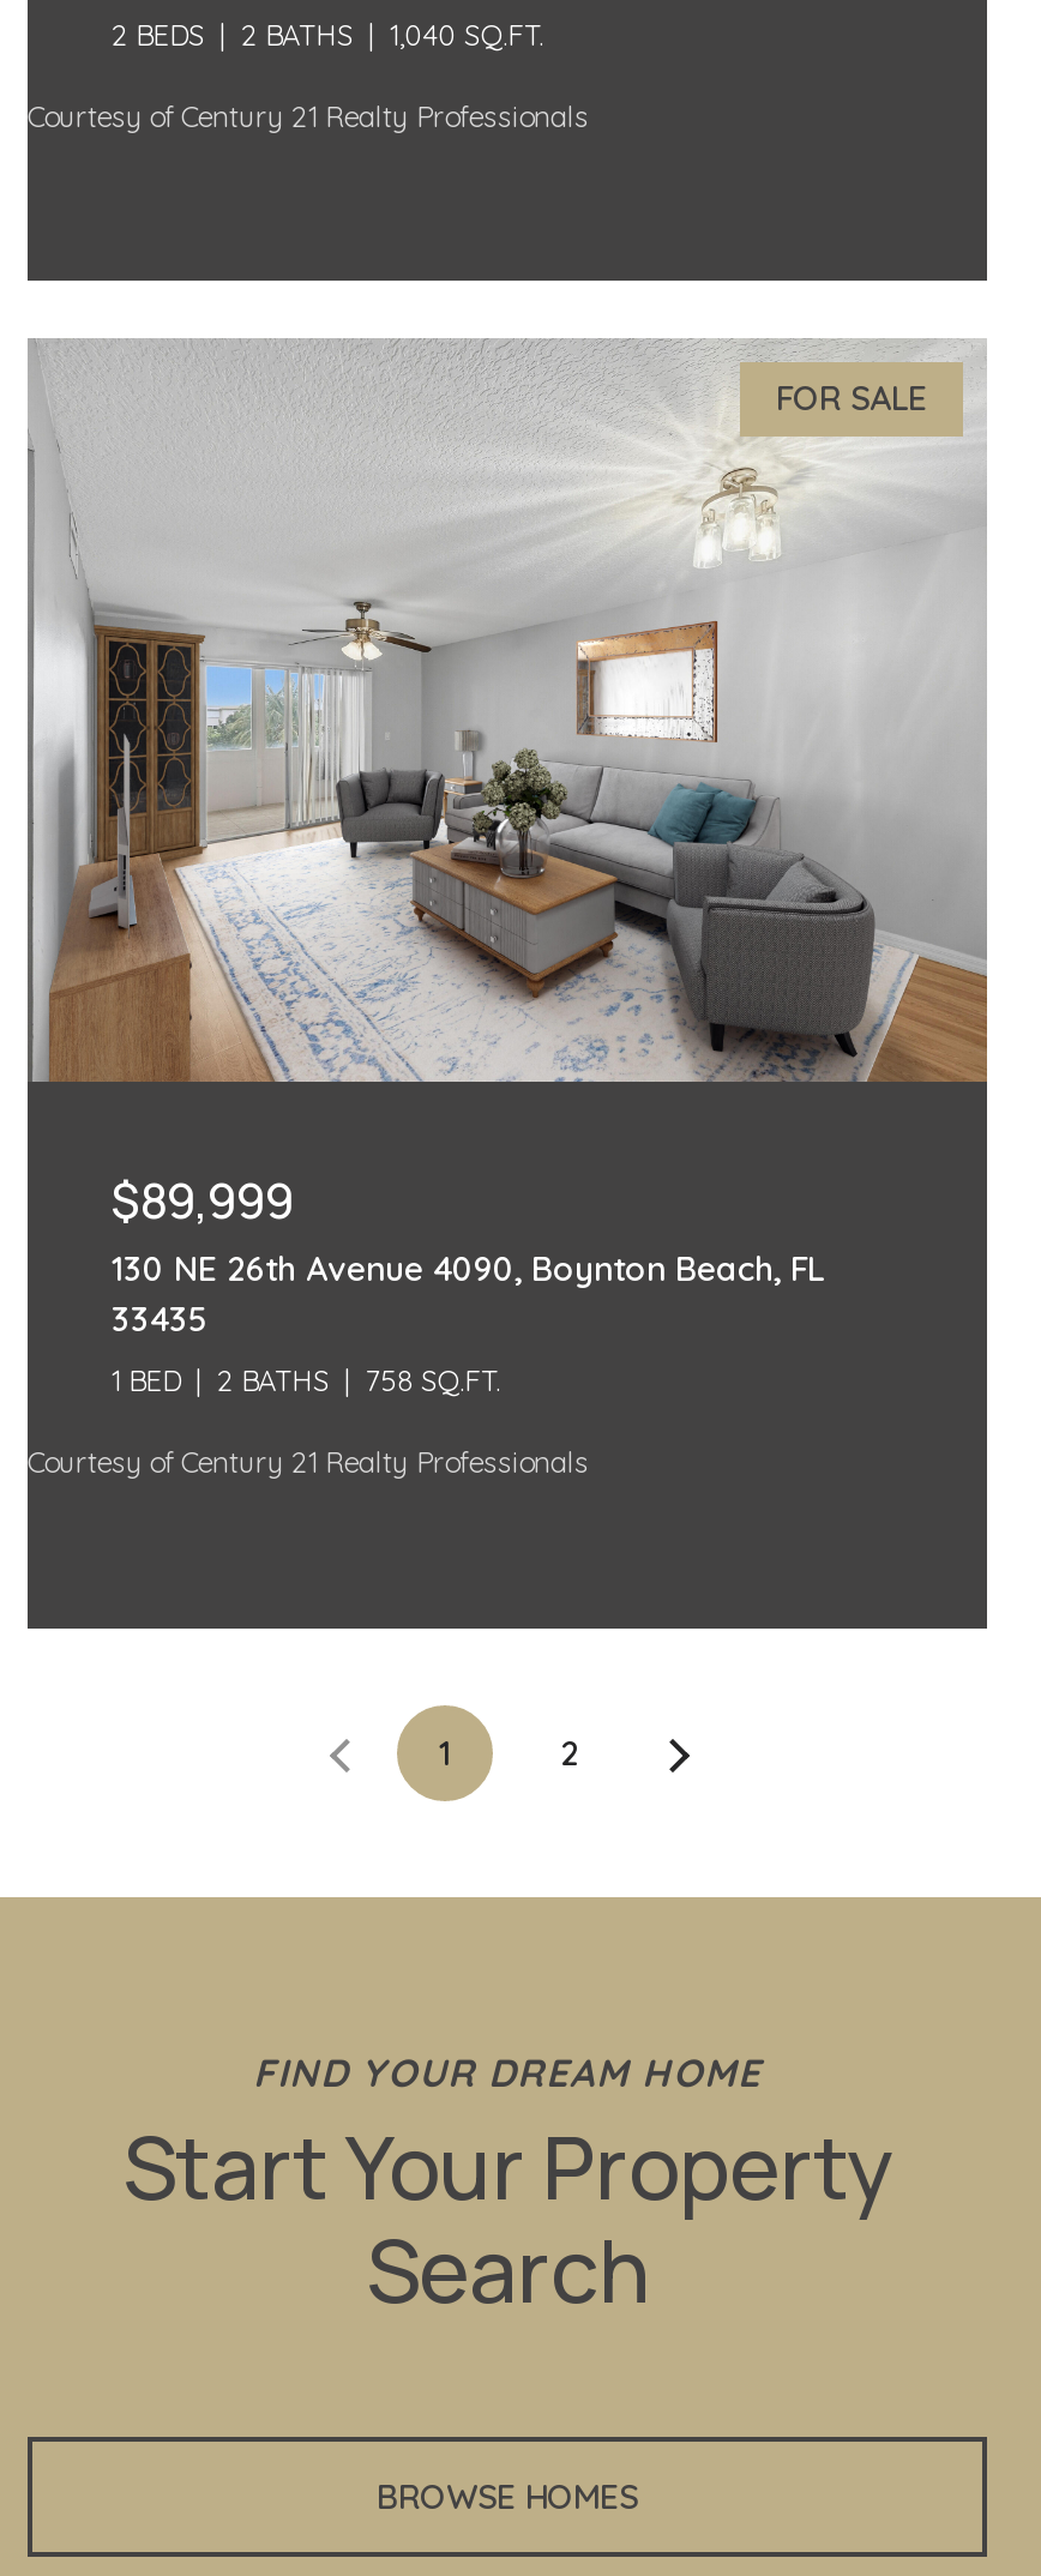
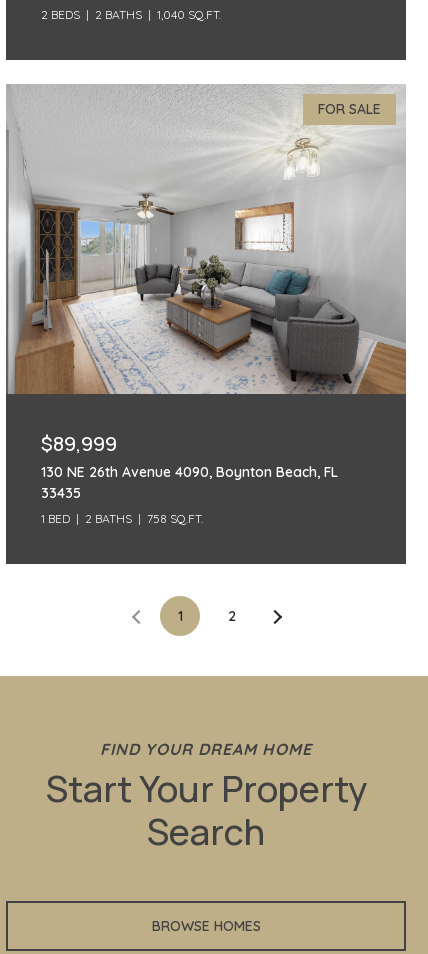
- Courtesy of Century 21 Realty Professionals

- Courtesy of Century 21 Realty Professionals
